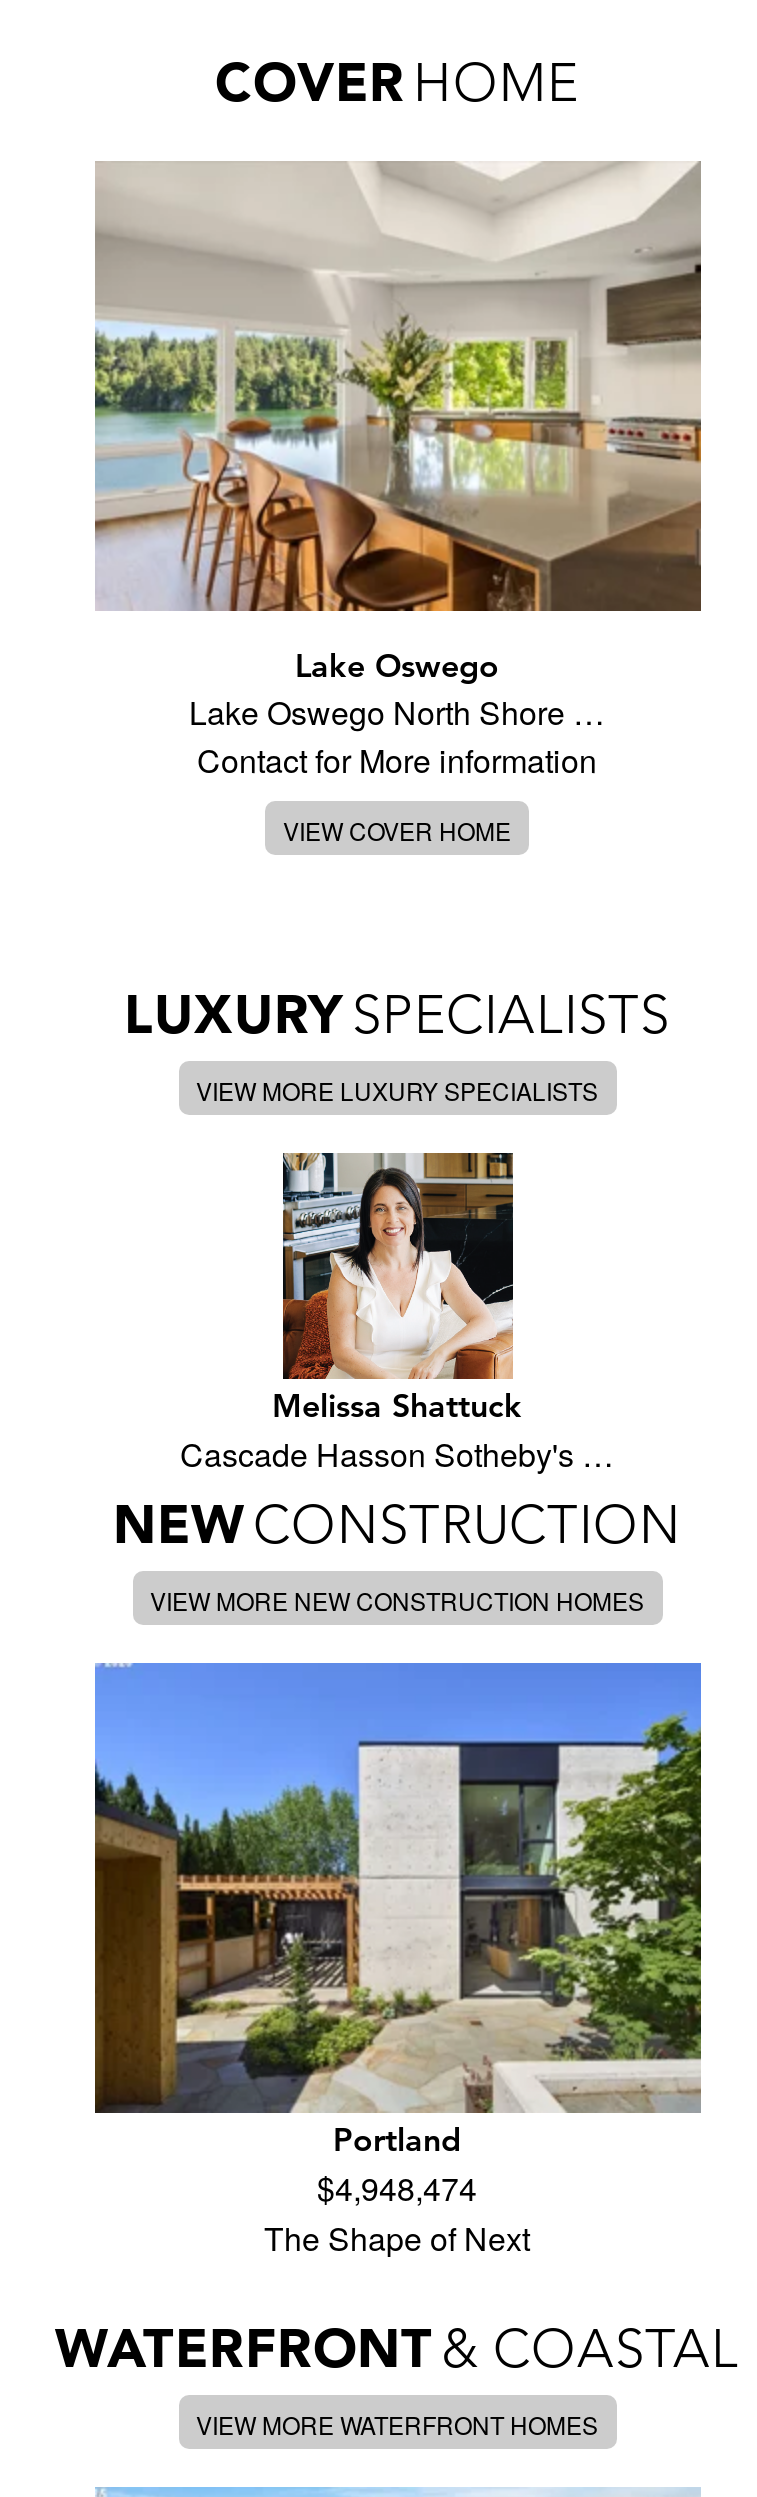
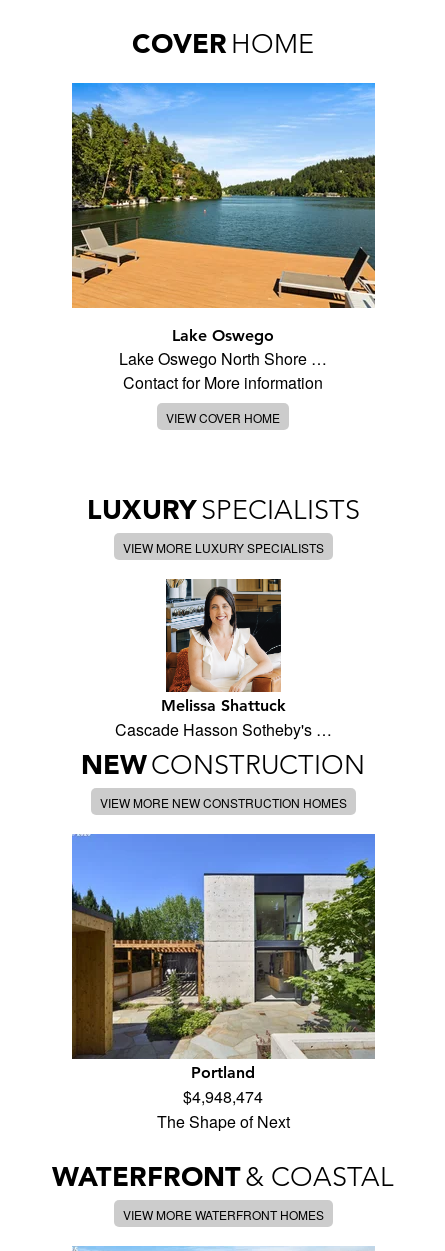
- [image]
+ [image]
